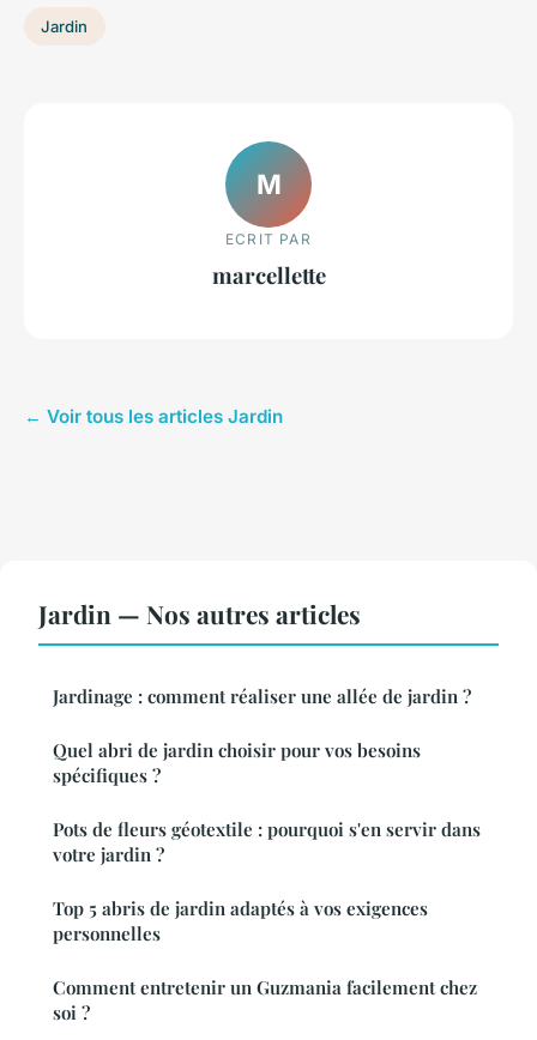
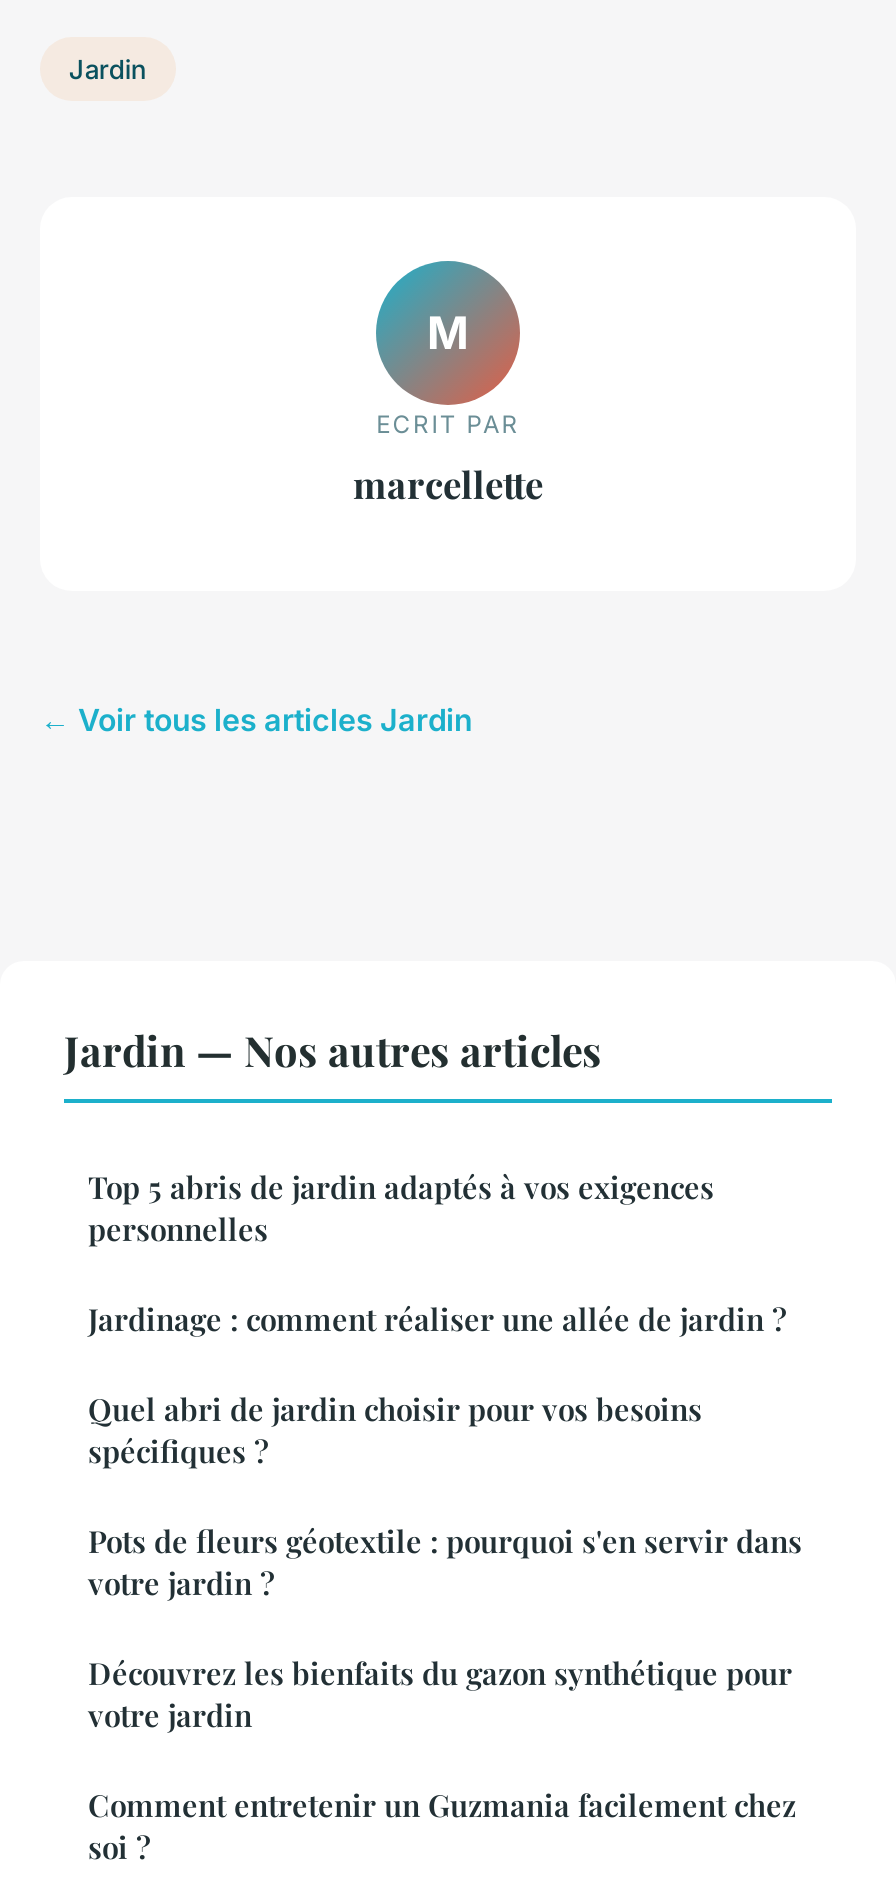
+ Découvrez les bienfaits du gazon synthétique pour
+ votre jardin

moved up: Top 5 abris de jardin adaptés à vos exigences | personnelles
